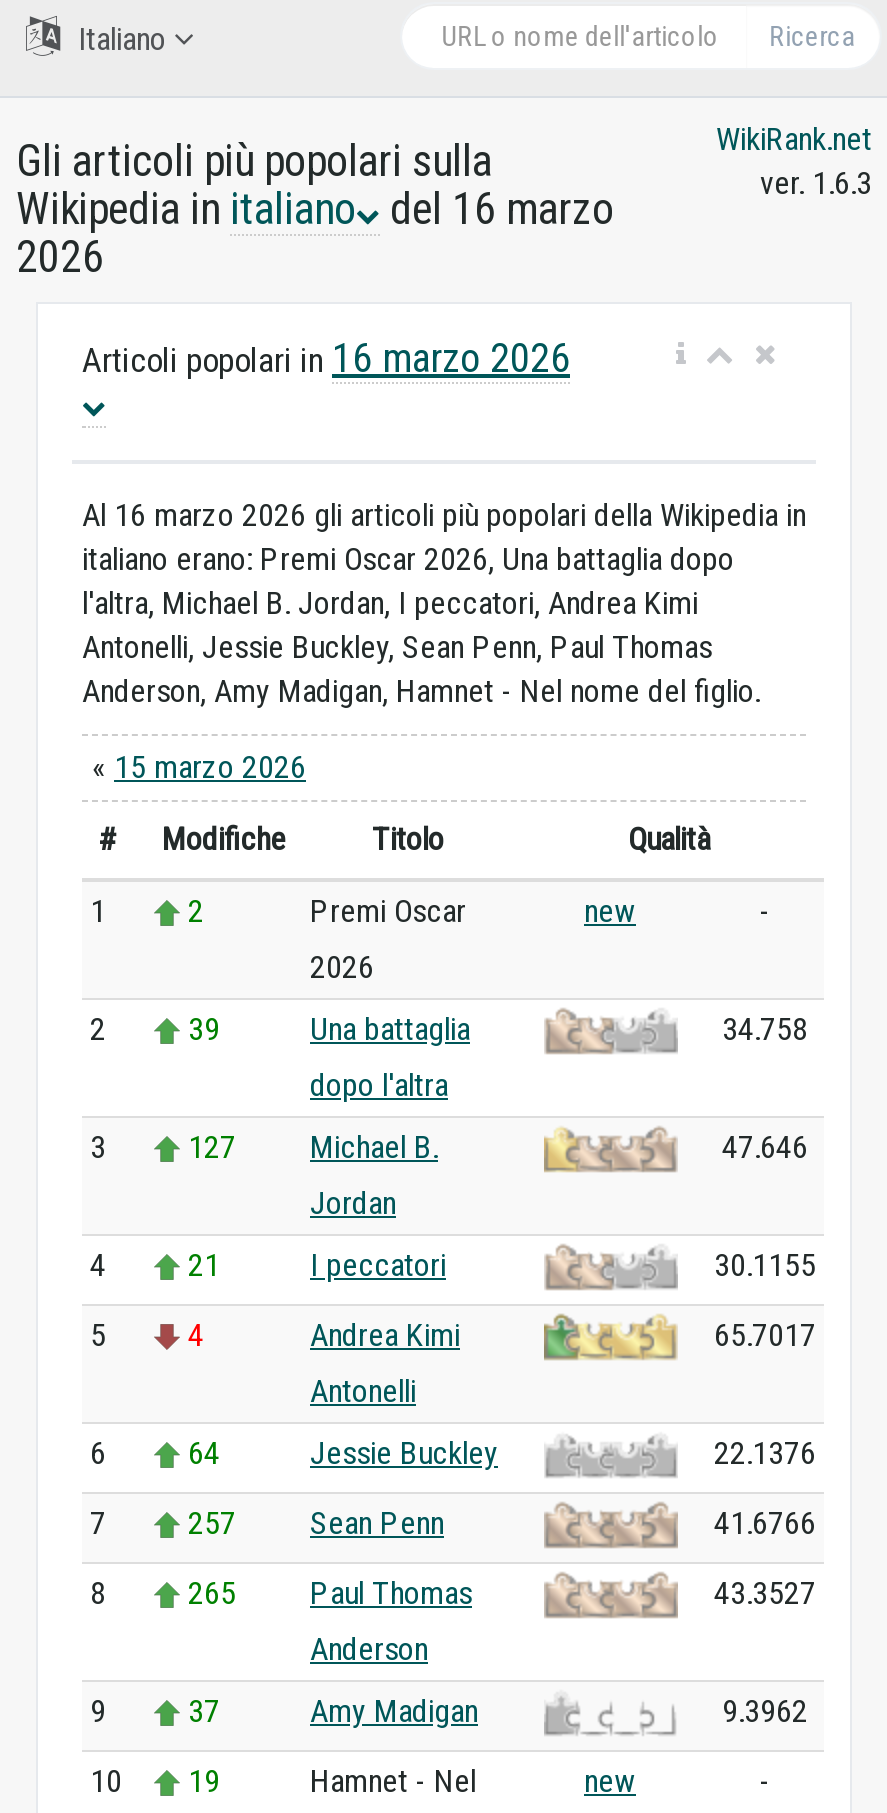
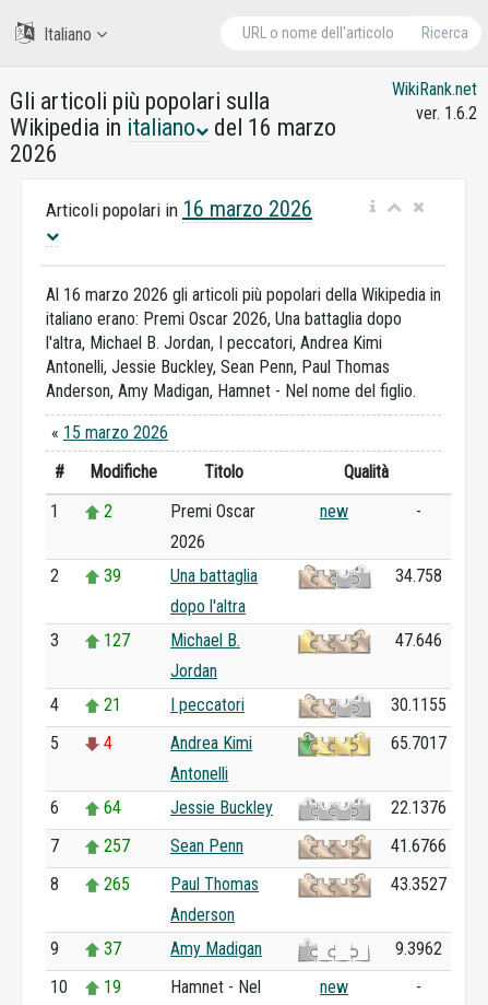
- ver. 1.6.3
+ ver. 1.6.2
